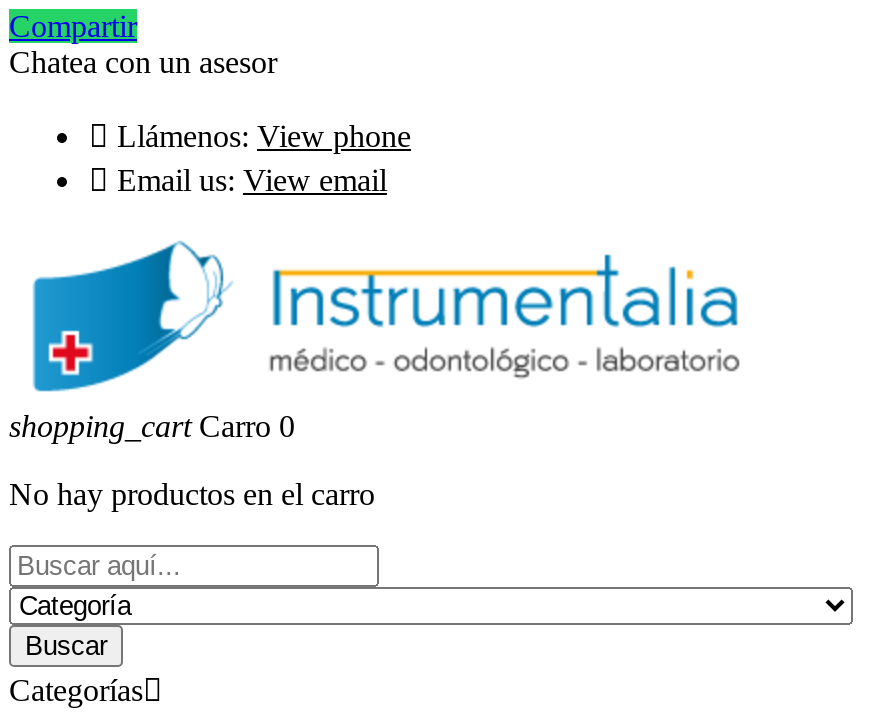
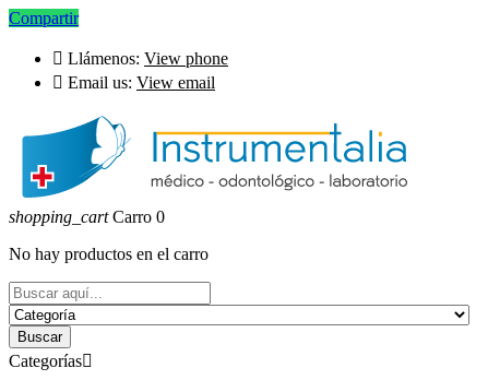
- Chatea con un asesor
